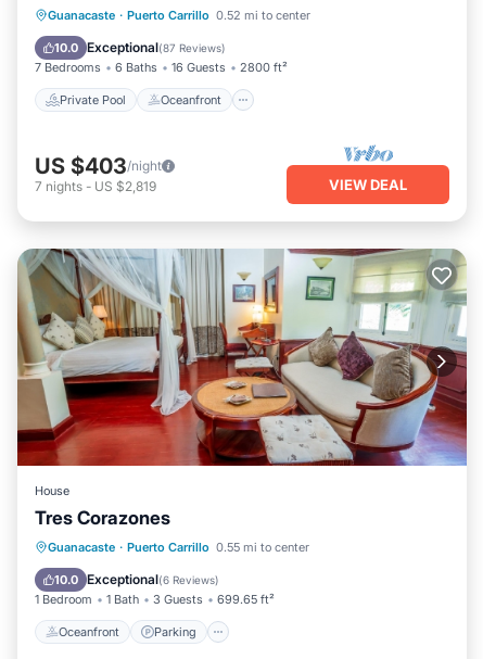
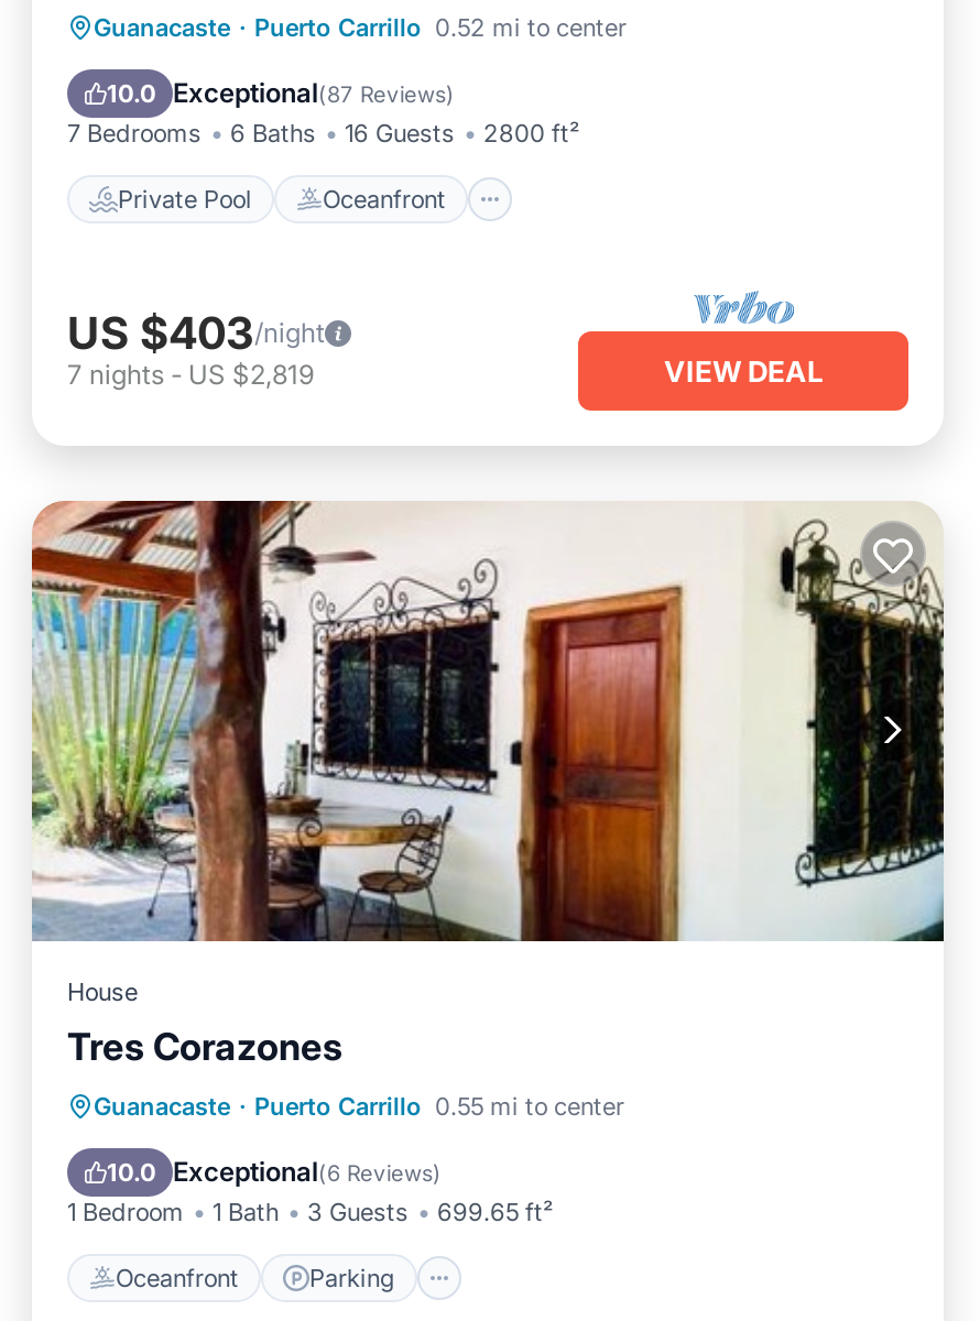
- [image]
+ [image]
